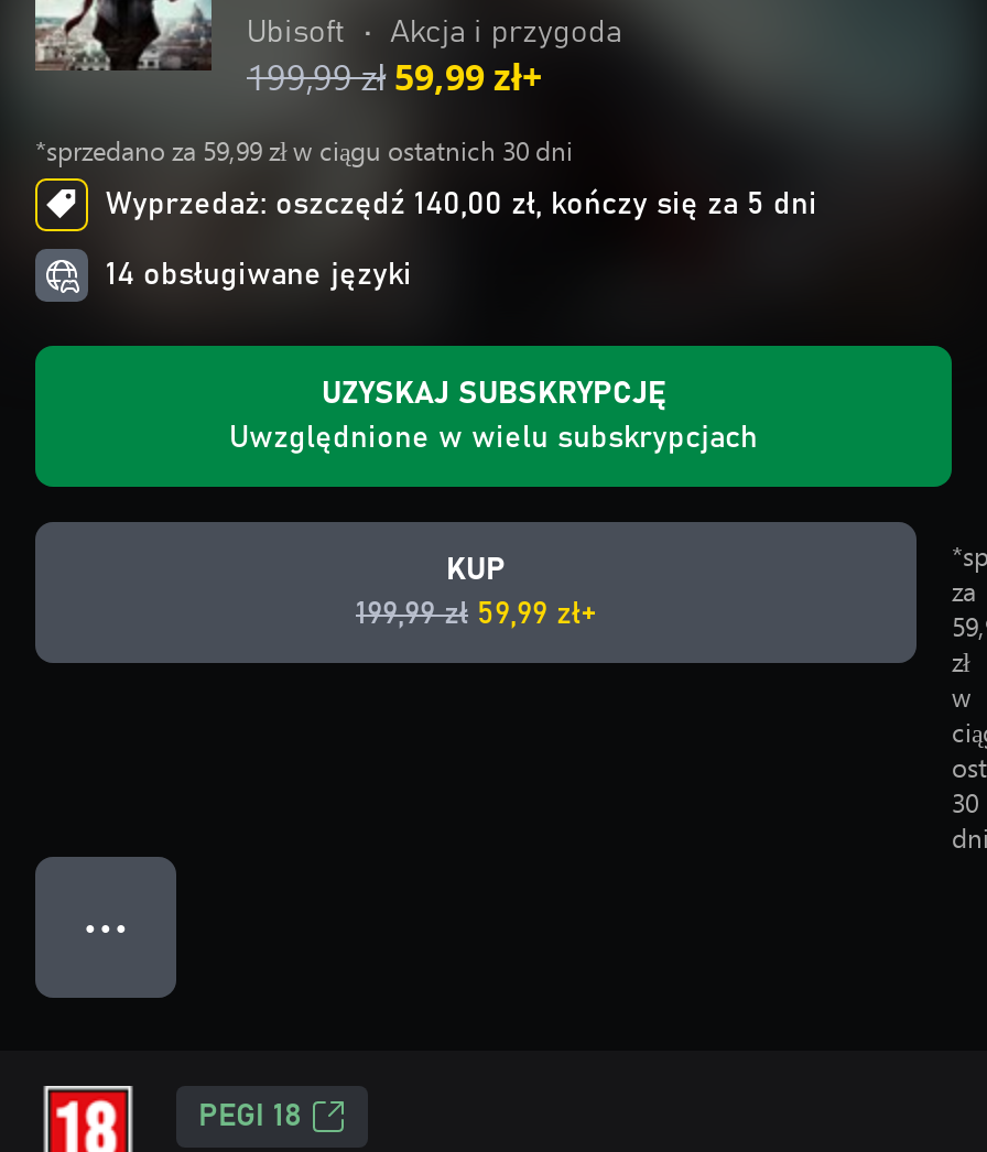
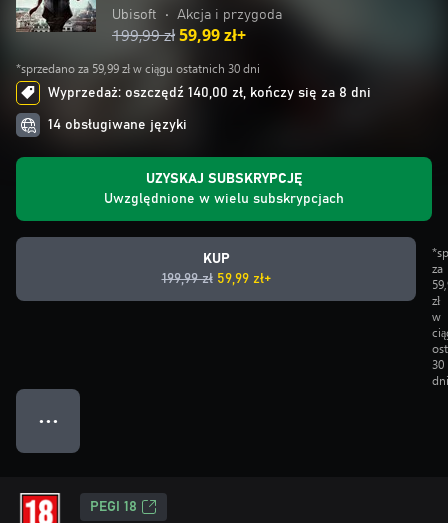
- Wyprzedaż: oszczędź 140,00 zł, kończy się za 5 dni
+ Wyprzedaż: oszczędź 140,00 zł, kończy się za 8 dni
